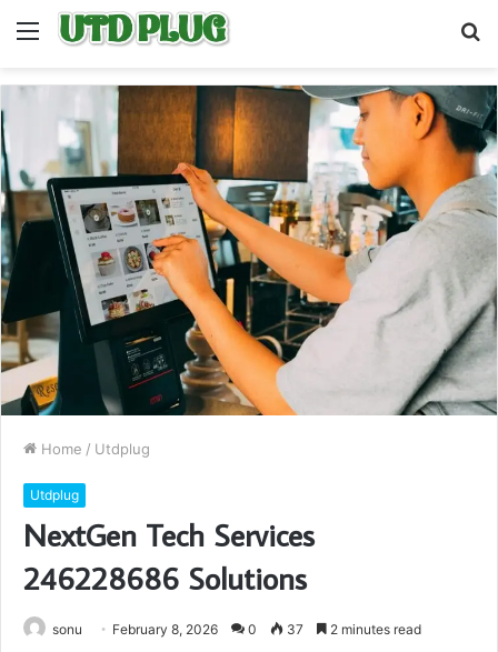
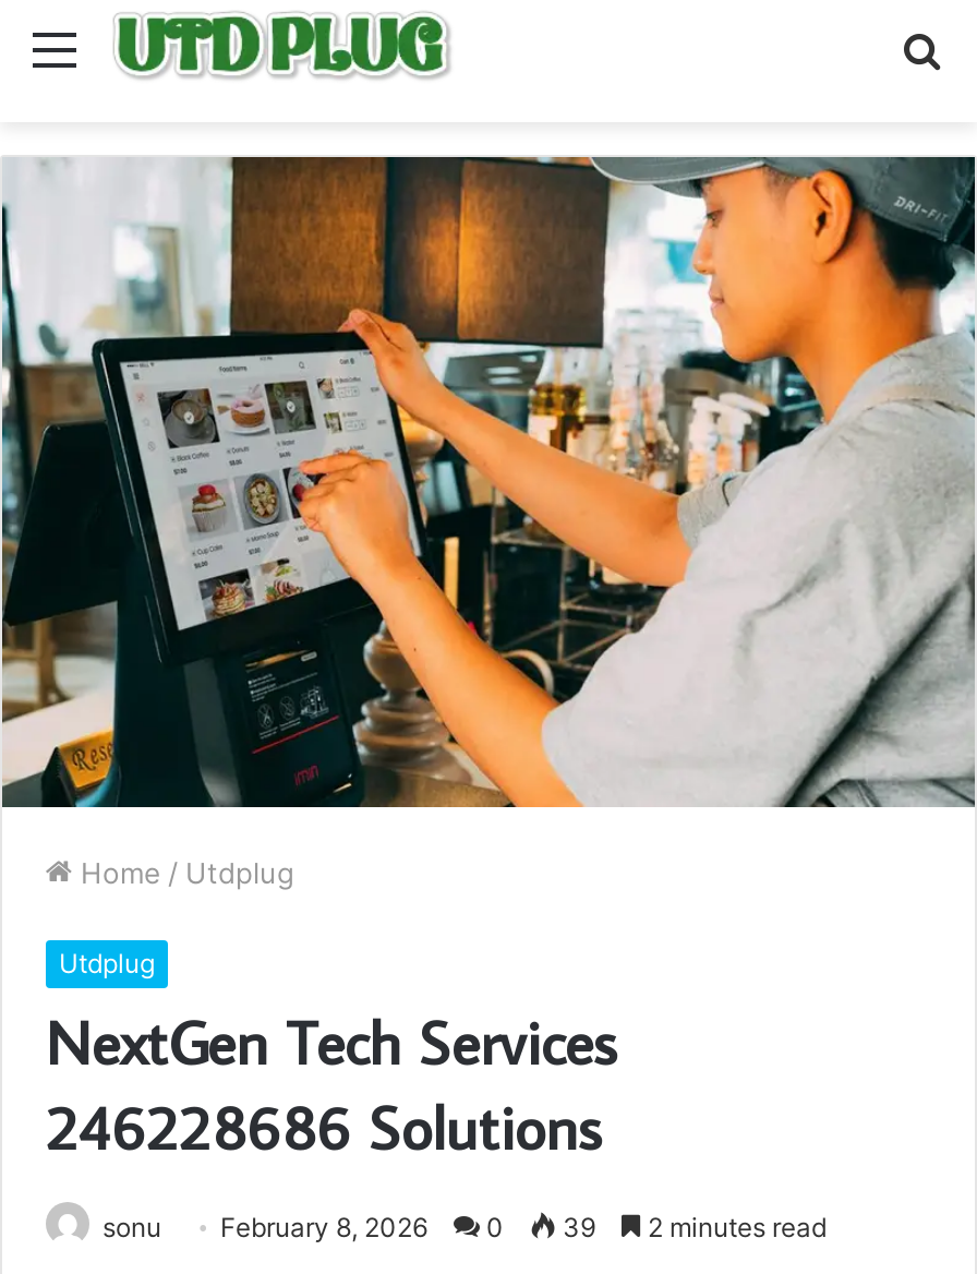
- sonu February 8, 2026 0 37 2 minutes read
+ sonu February 8, 2026 0 39 2 minutes read
